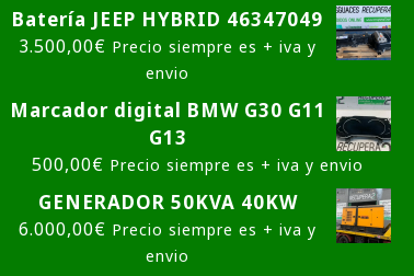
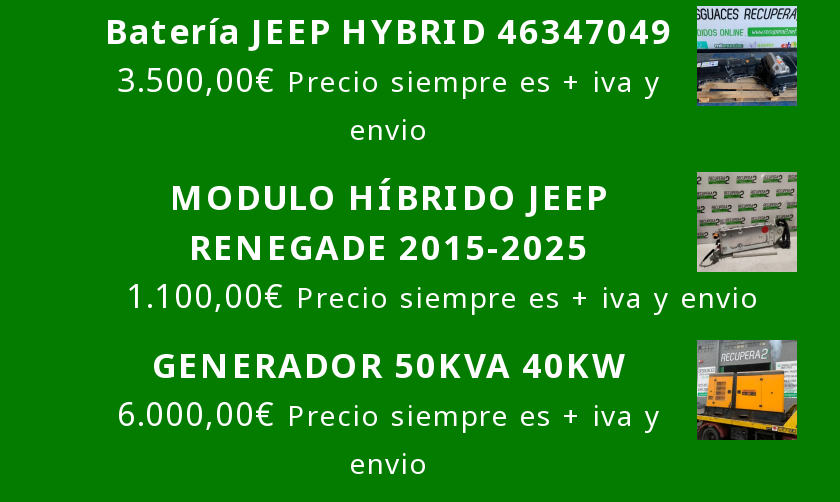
- [image]
- Marcador digital BMW G30 G11
- G13
- 500,00€ Precio siempre es + iva y envio
+ [image]
+ MODULO HÍBRIDO JEEP
+ RENEGADE 2015-2025
+ 1.100,00€ Precio siempre es + iva y envio
